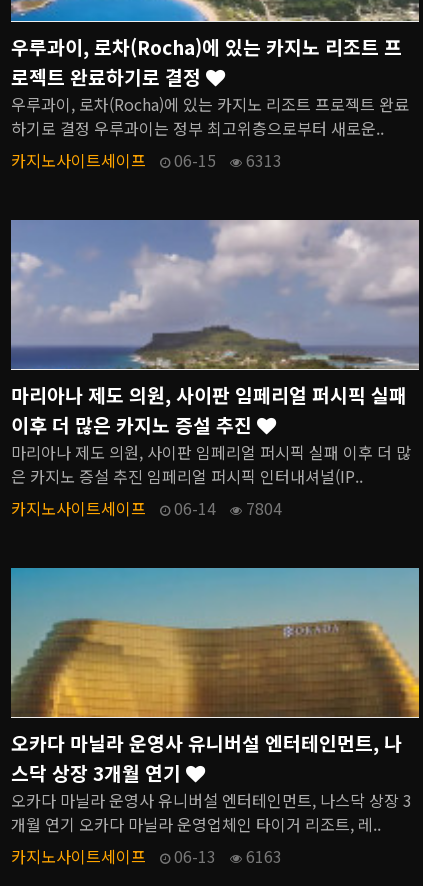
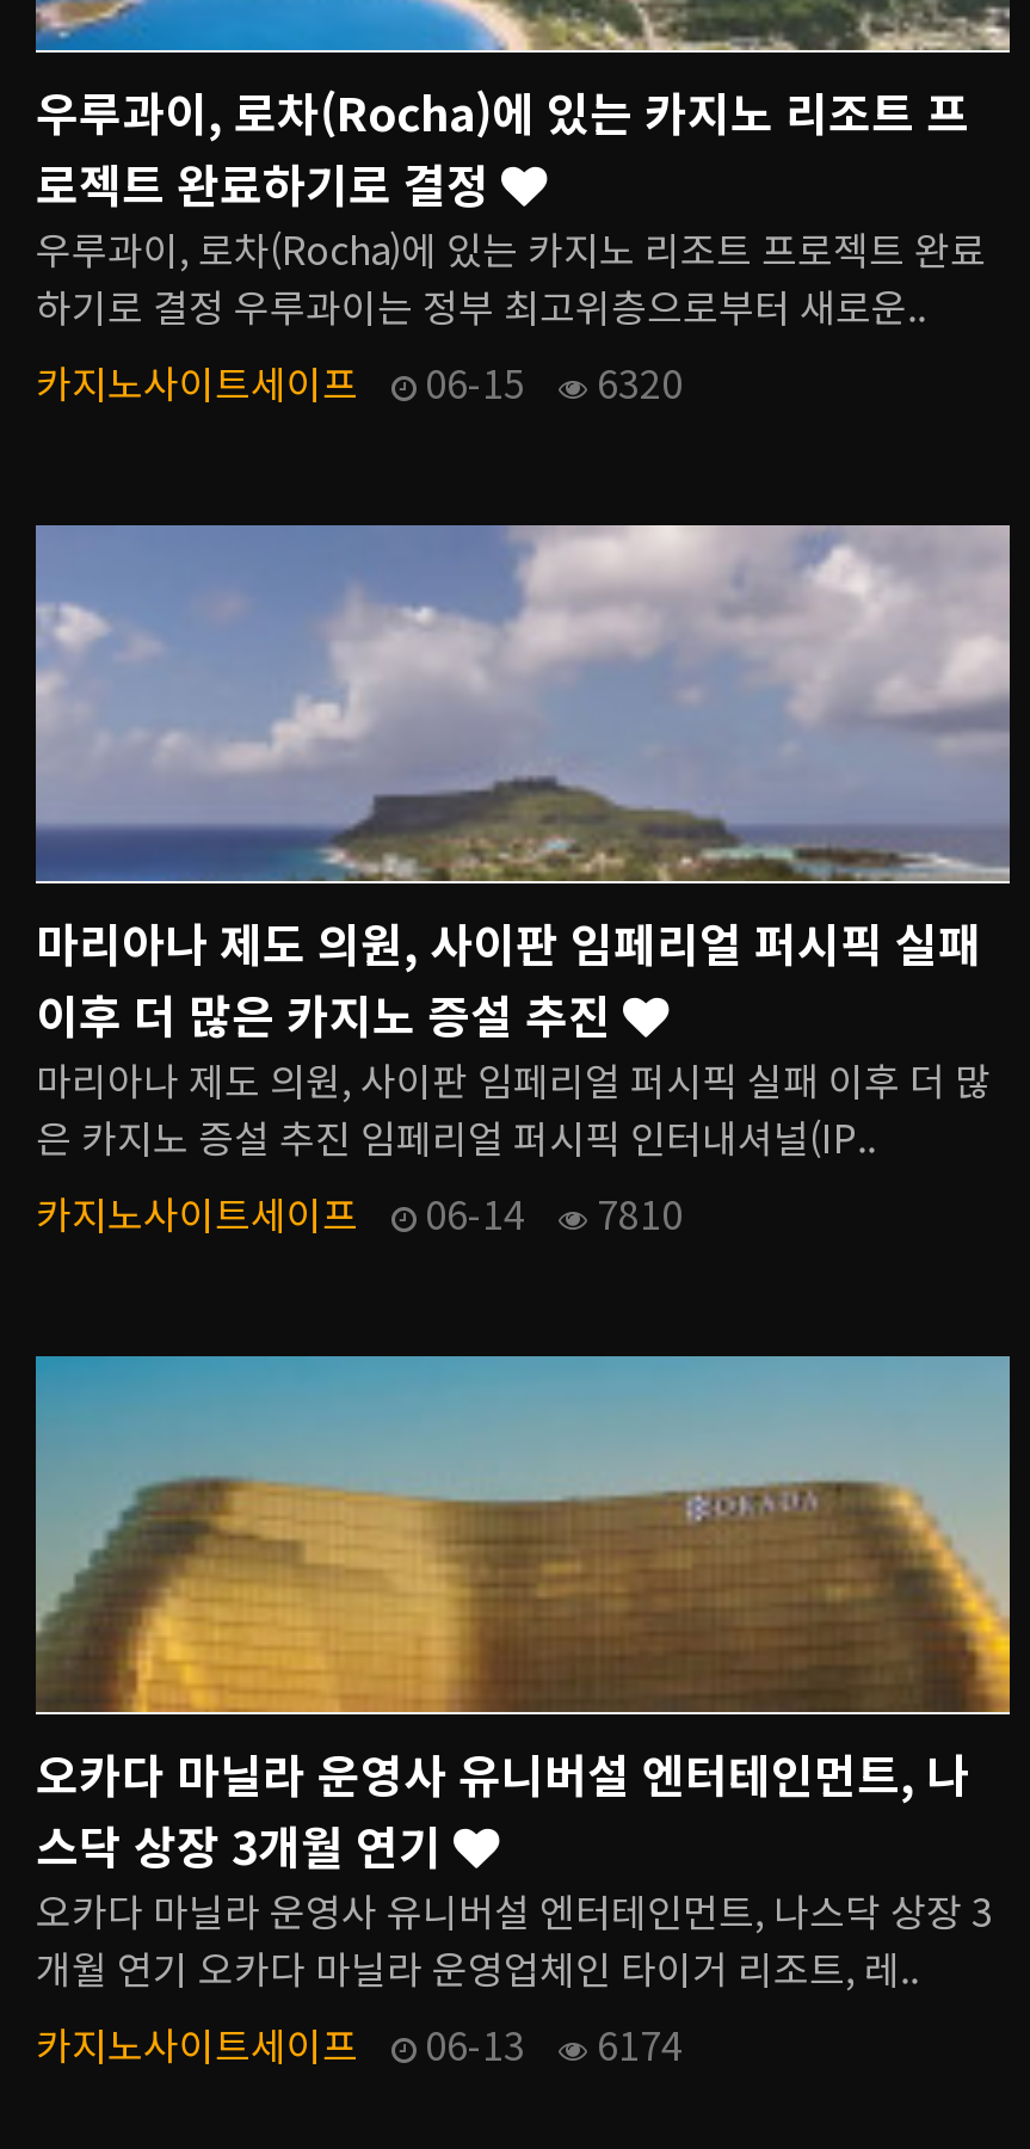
- 카지노사이트세이프 06-15 6313
+ 카지노사이트세이프 06-15 6320

- 카지노사이트세이프 06-14 7804
+ 카지노사이트세이프 06-14 7810

- 카지노사이트세이프 06-13 6163
+ 카지노사이트세이프 06-13 6174
